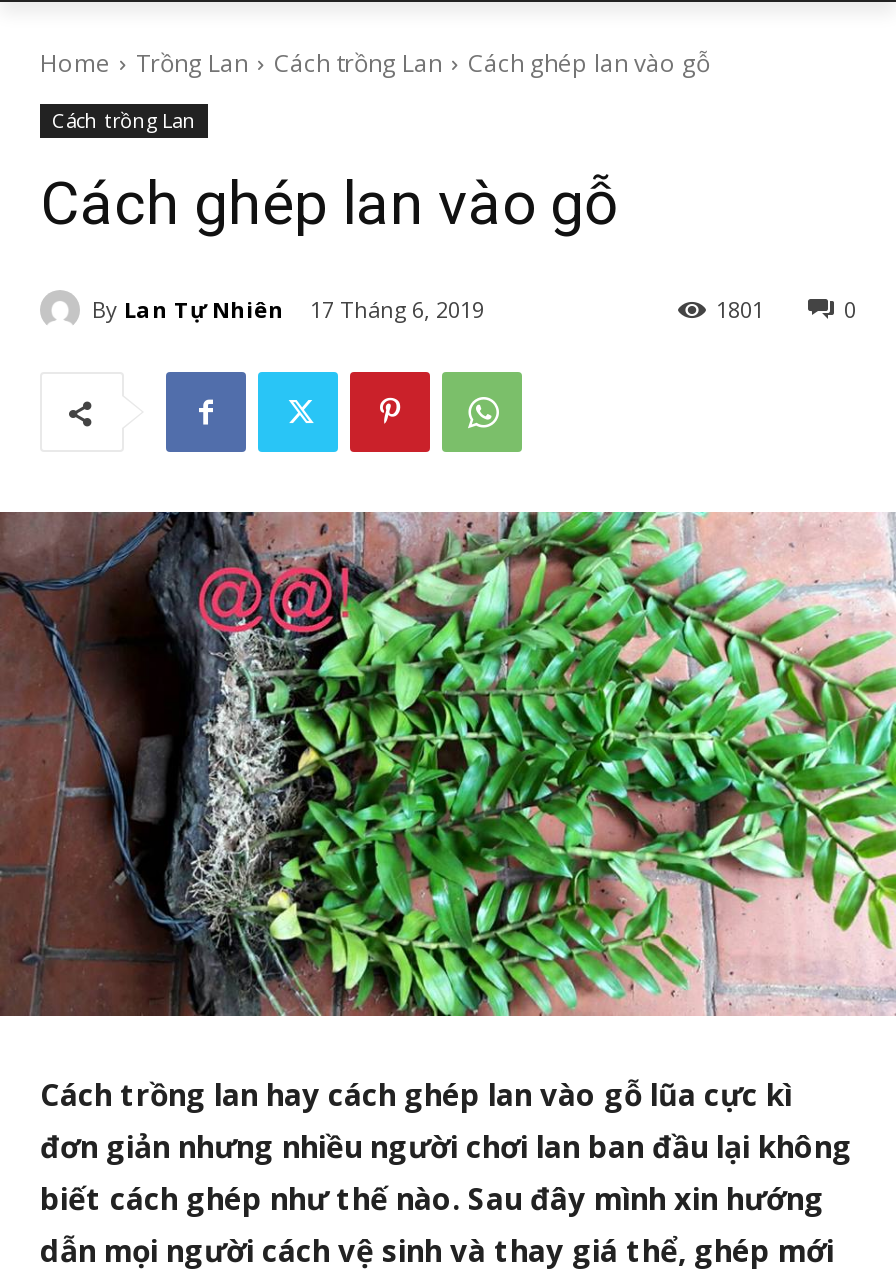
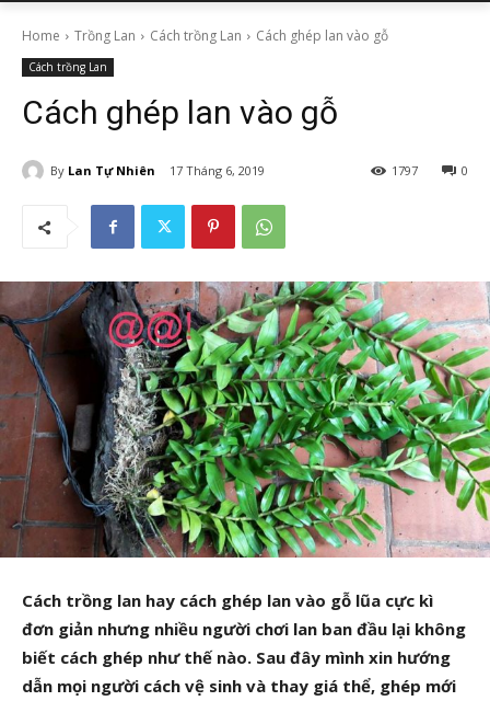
- 1801
+ 1797
